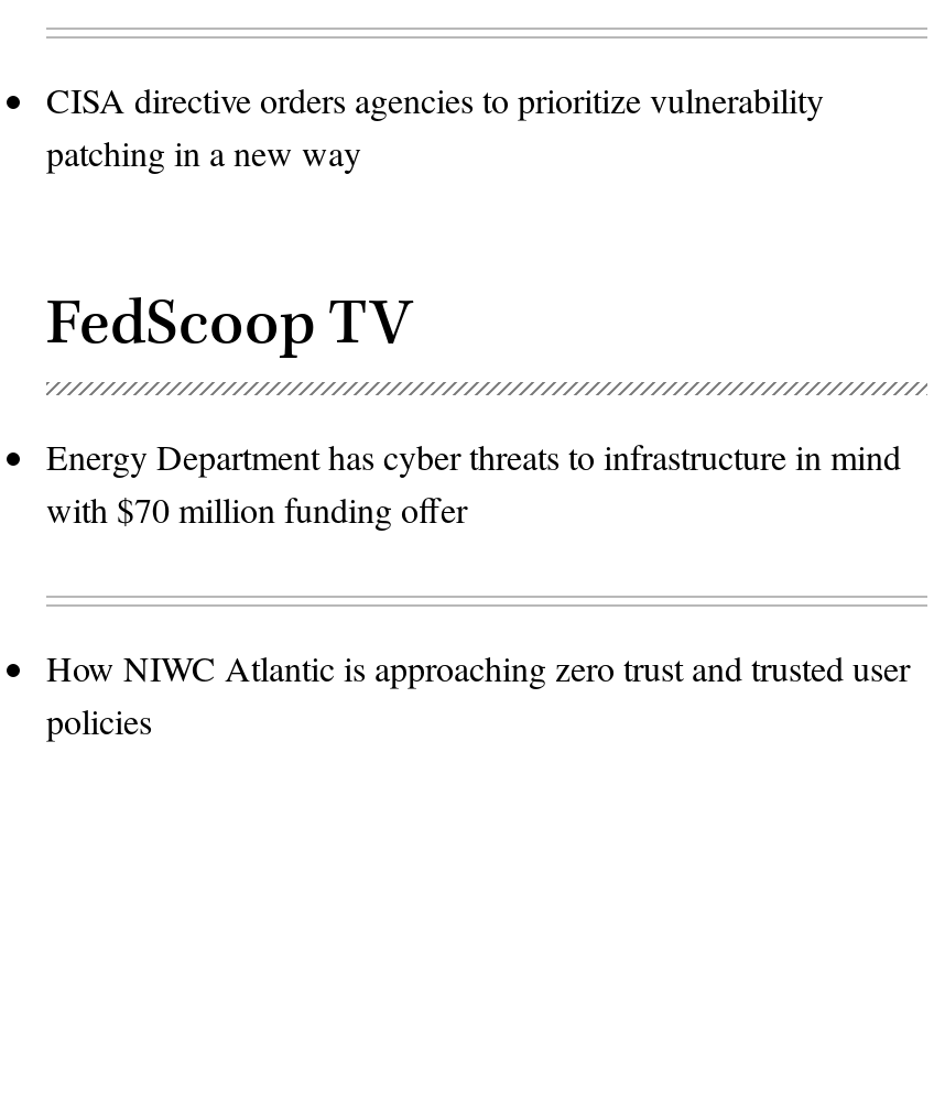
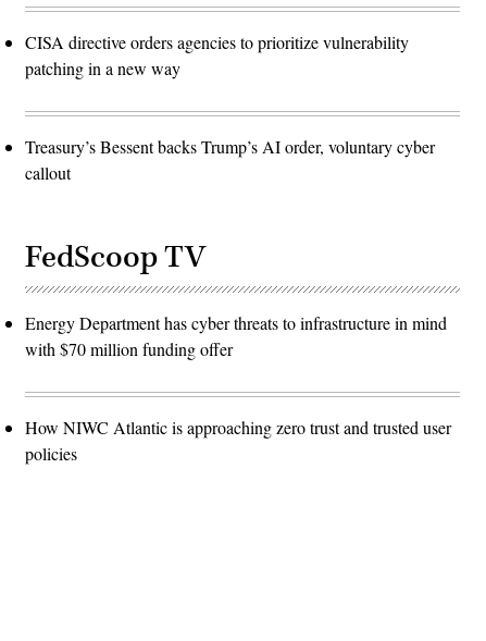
+ Treasury’s Bessent backs Trump’s AI order, voluntary cyber
+ callout
